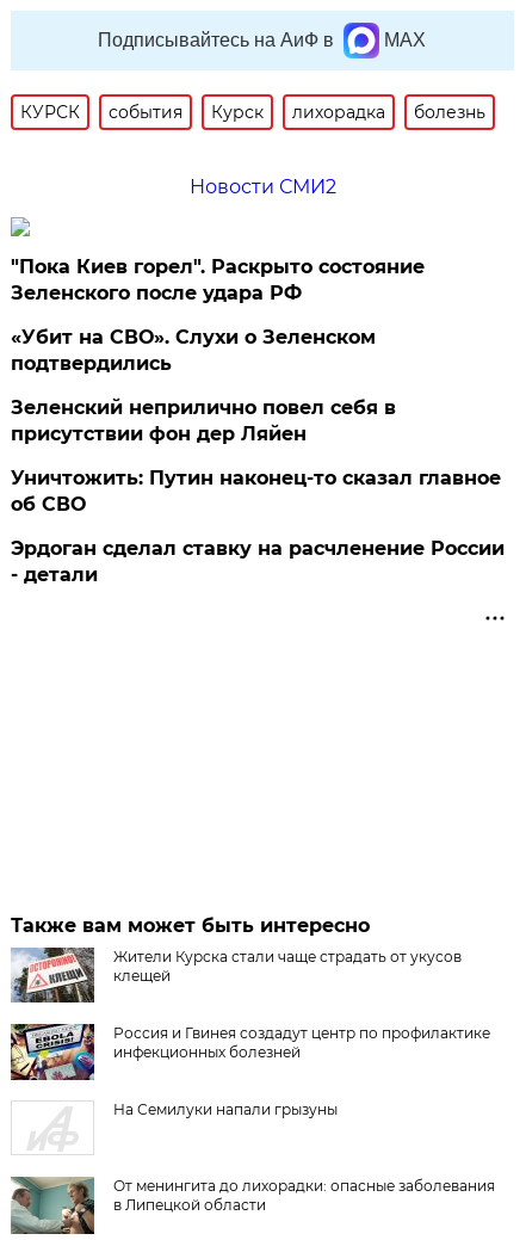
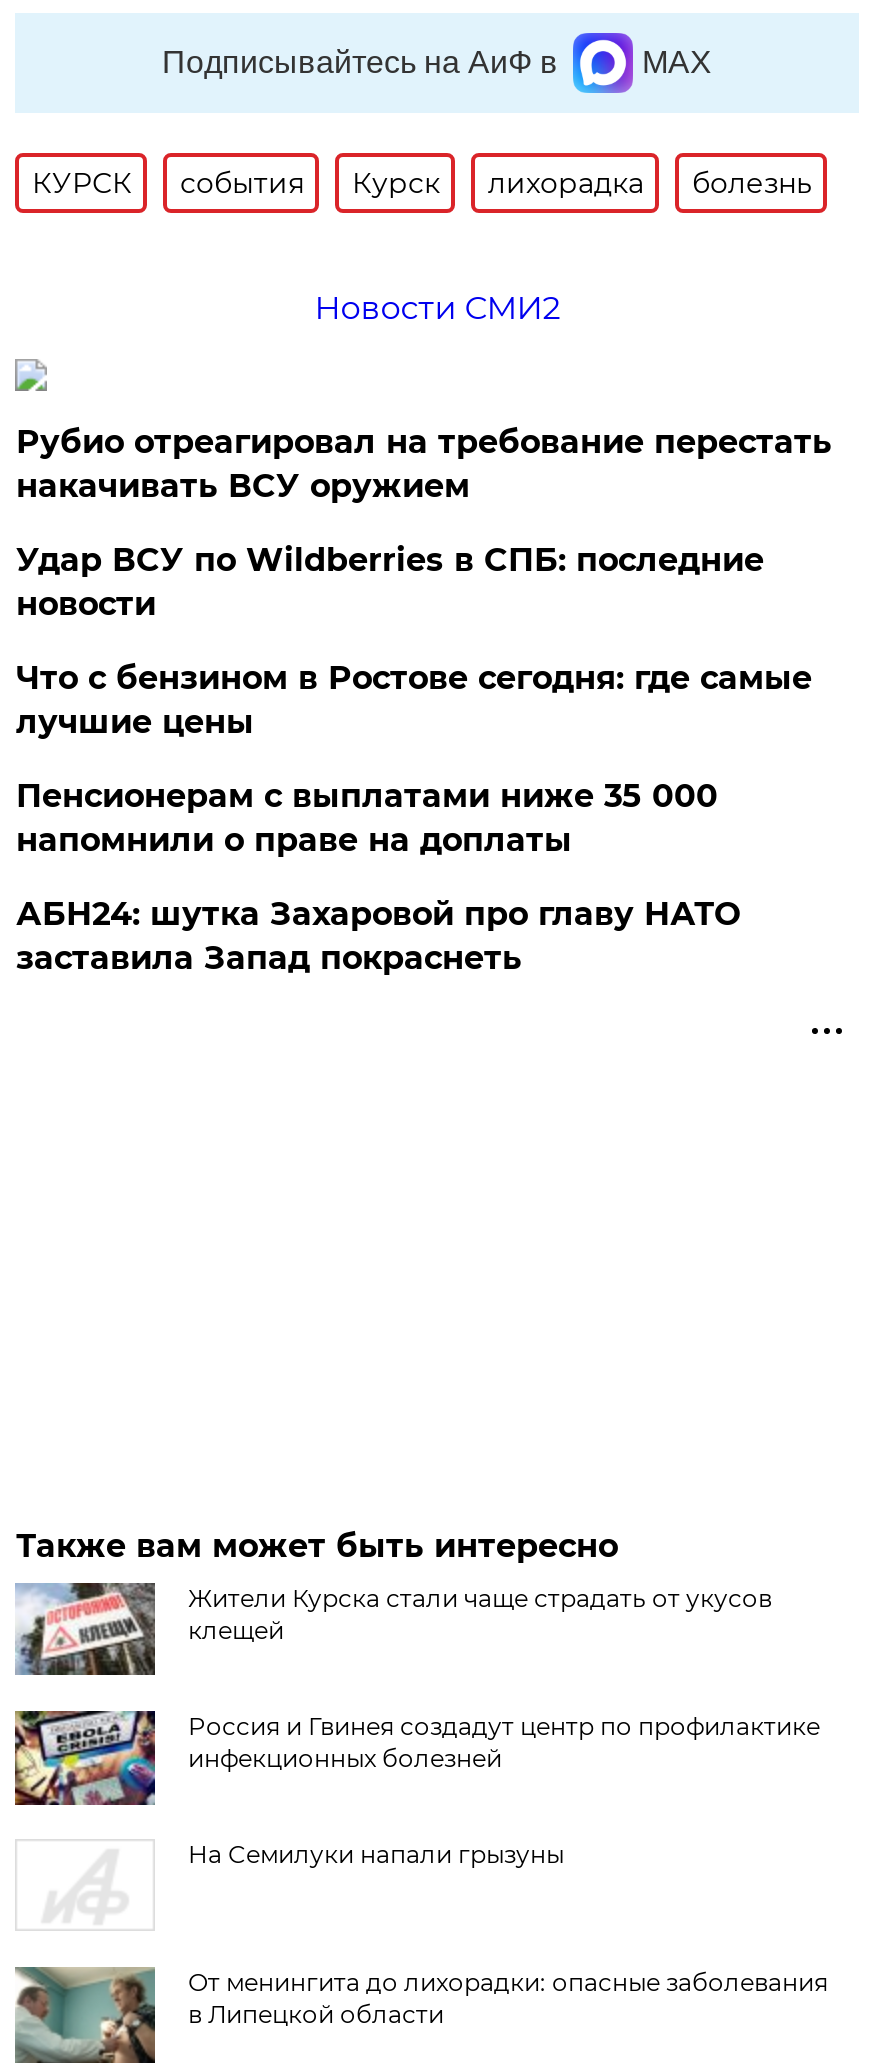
- "Пока Киев горел". Раскрыто состояние
- Зеленского после удара РФ
+ Рубио отреагировал на требование перестать
+ накачивать ВСУ оружием

- «Убит на СВО». Слухи о Зеленском
- подтвердились
+ Удар ВСУ по Wildberries в СПБ: последние
+ новости

- Зеленский неприлично повел cебя в
- присутствии фон дер Ляйен
+ Что с бензином в Ростове сегодня: где самые
+ лучшие цены

- Уничтожить: Путин наконец-то сказал главное
- об СВО
+ Пенсионерам с выплатами ниже 35 000
+ напомнили о праве на доплаты

- Эрдоган сделал ставку на расчленение России
- - детали
+ АБН24: шутка Захаровой про главу НАТО
+ заставила Запад покраснеть
